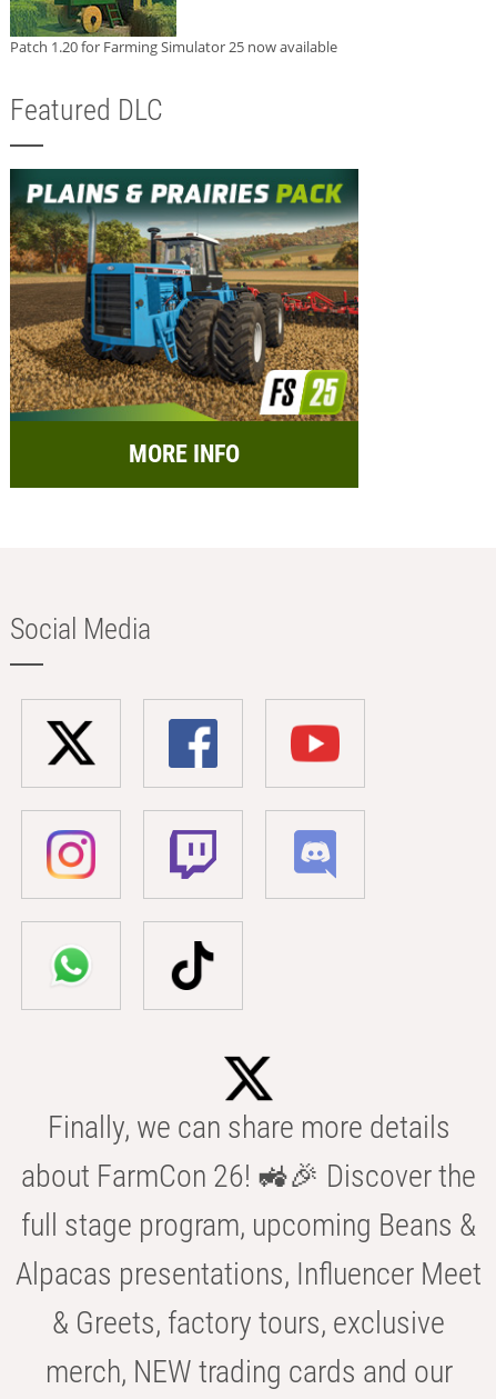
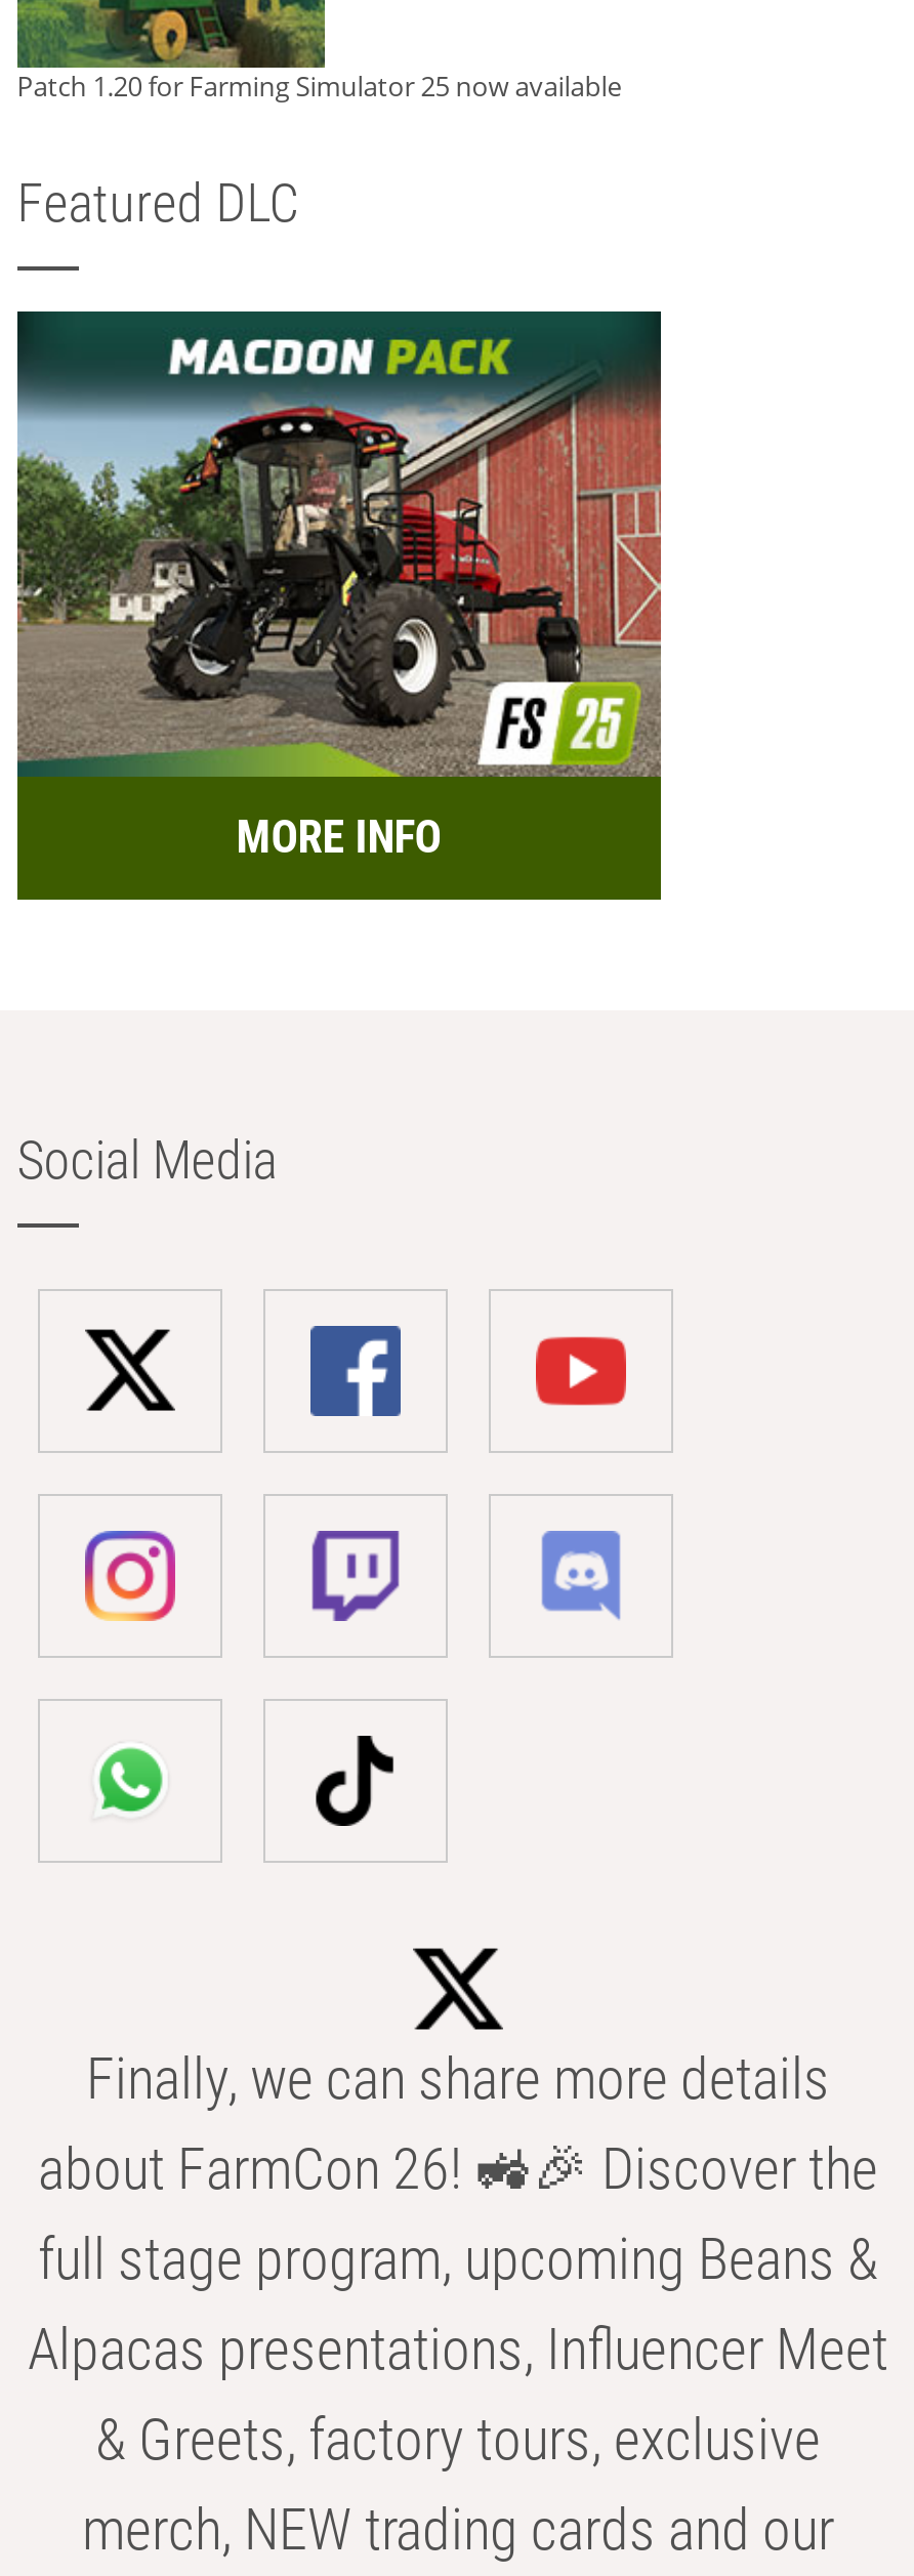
- [image]
+ [image]
